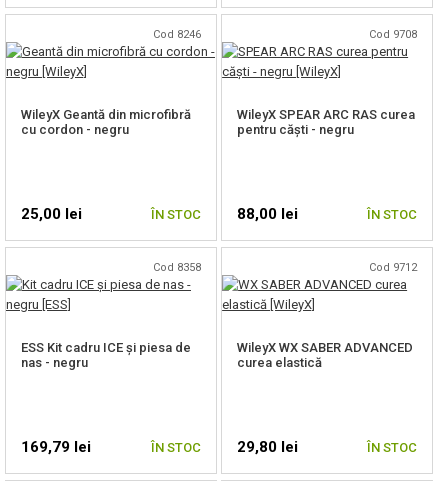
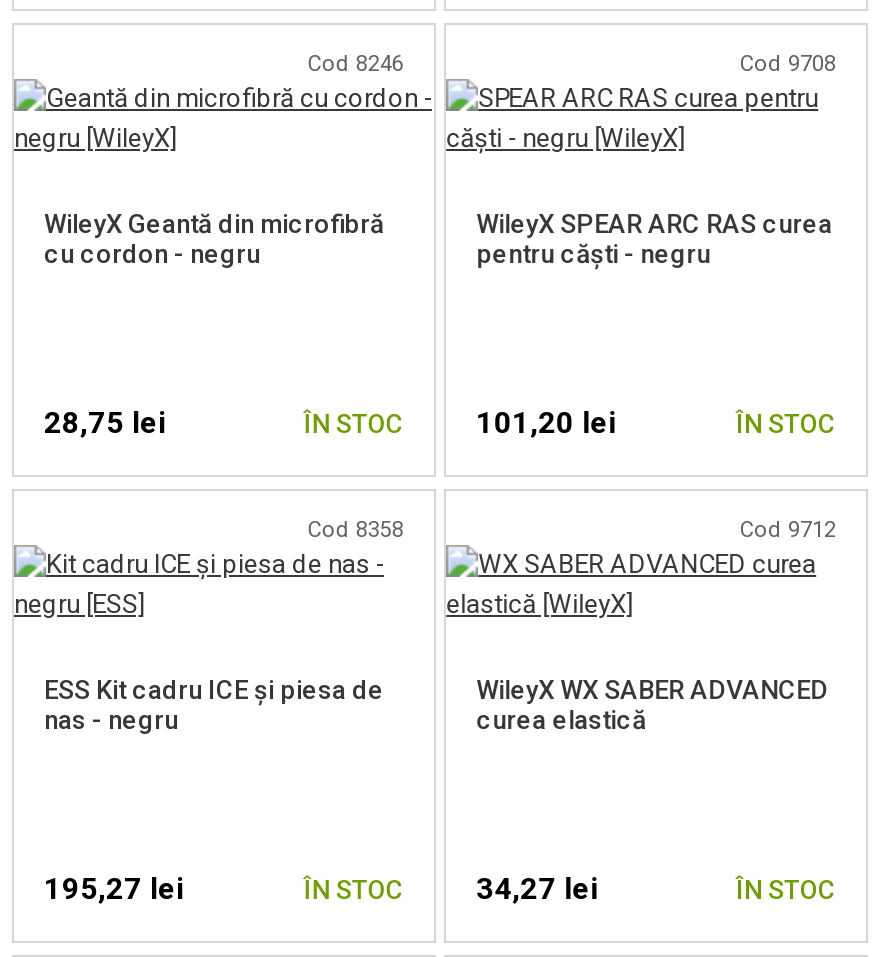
- 25,00 lei
+ 28,75 lei

- 88,00 lei
+ 101,20 lei

- 169,79 lei
+ 195,27 lei

- 29,80 lei
+ 34,27 lei
